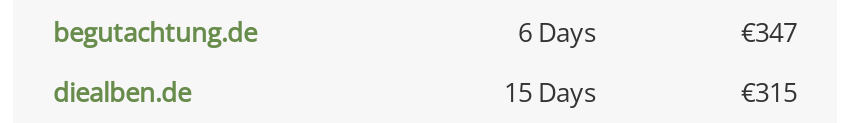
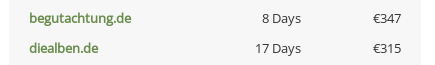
- 6 Days
+ 8 Days

- 15 Days
+ 17 Days
